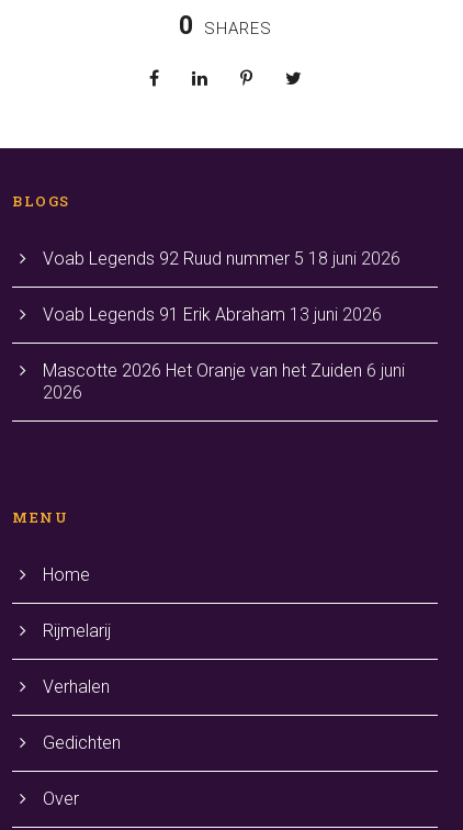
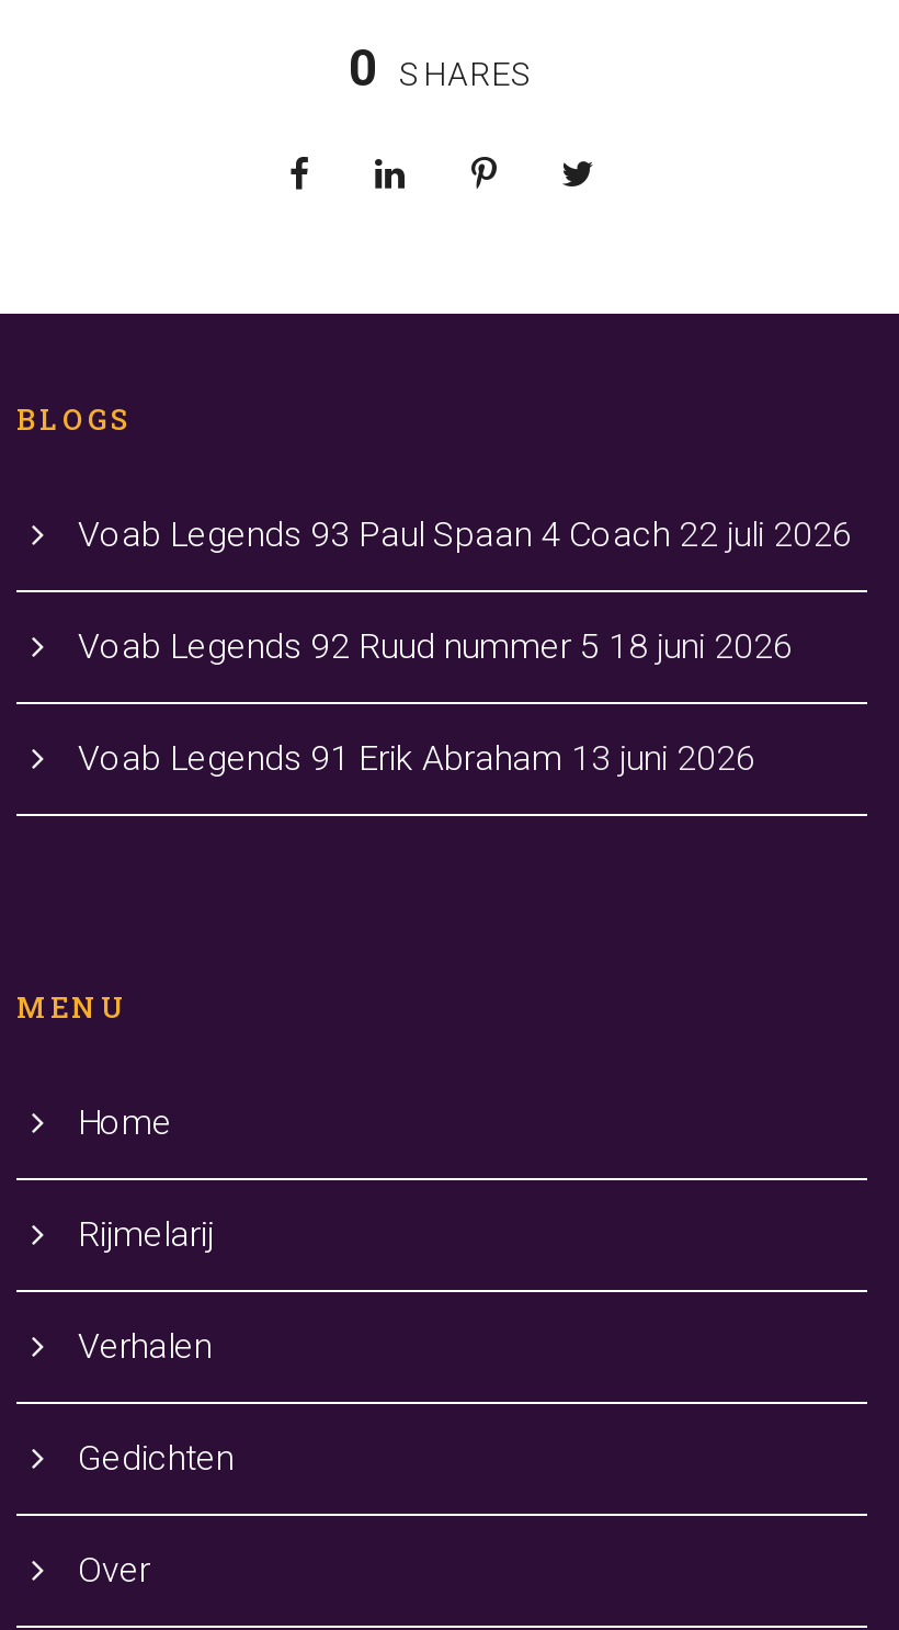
+ Voab Legends 93 Paul Spaan 4 Coach 22 juli 2026

moved down: Voab Legends 92 Ruud nummer 5 18 juni 2026 | Voab Legends 91 Erik Abraham 13 juni 2026

- Mascotte 2026 Het Oranje van het Zuiden 6 juni
- 2026
